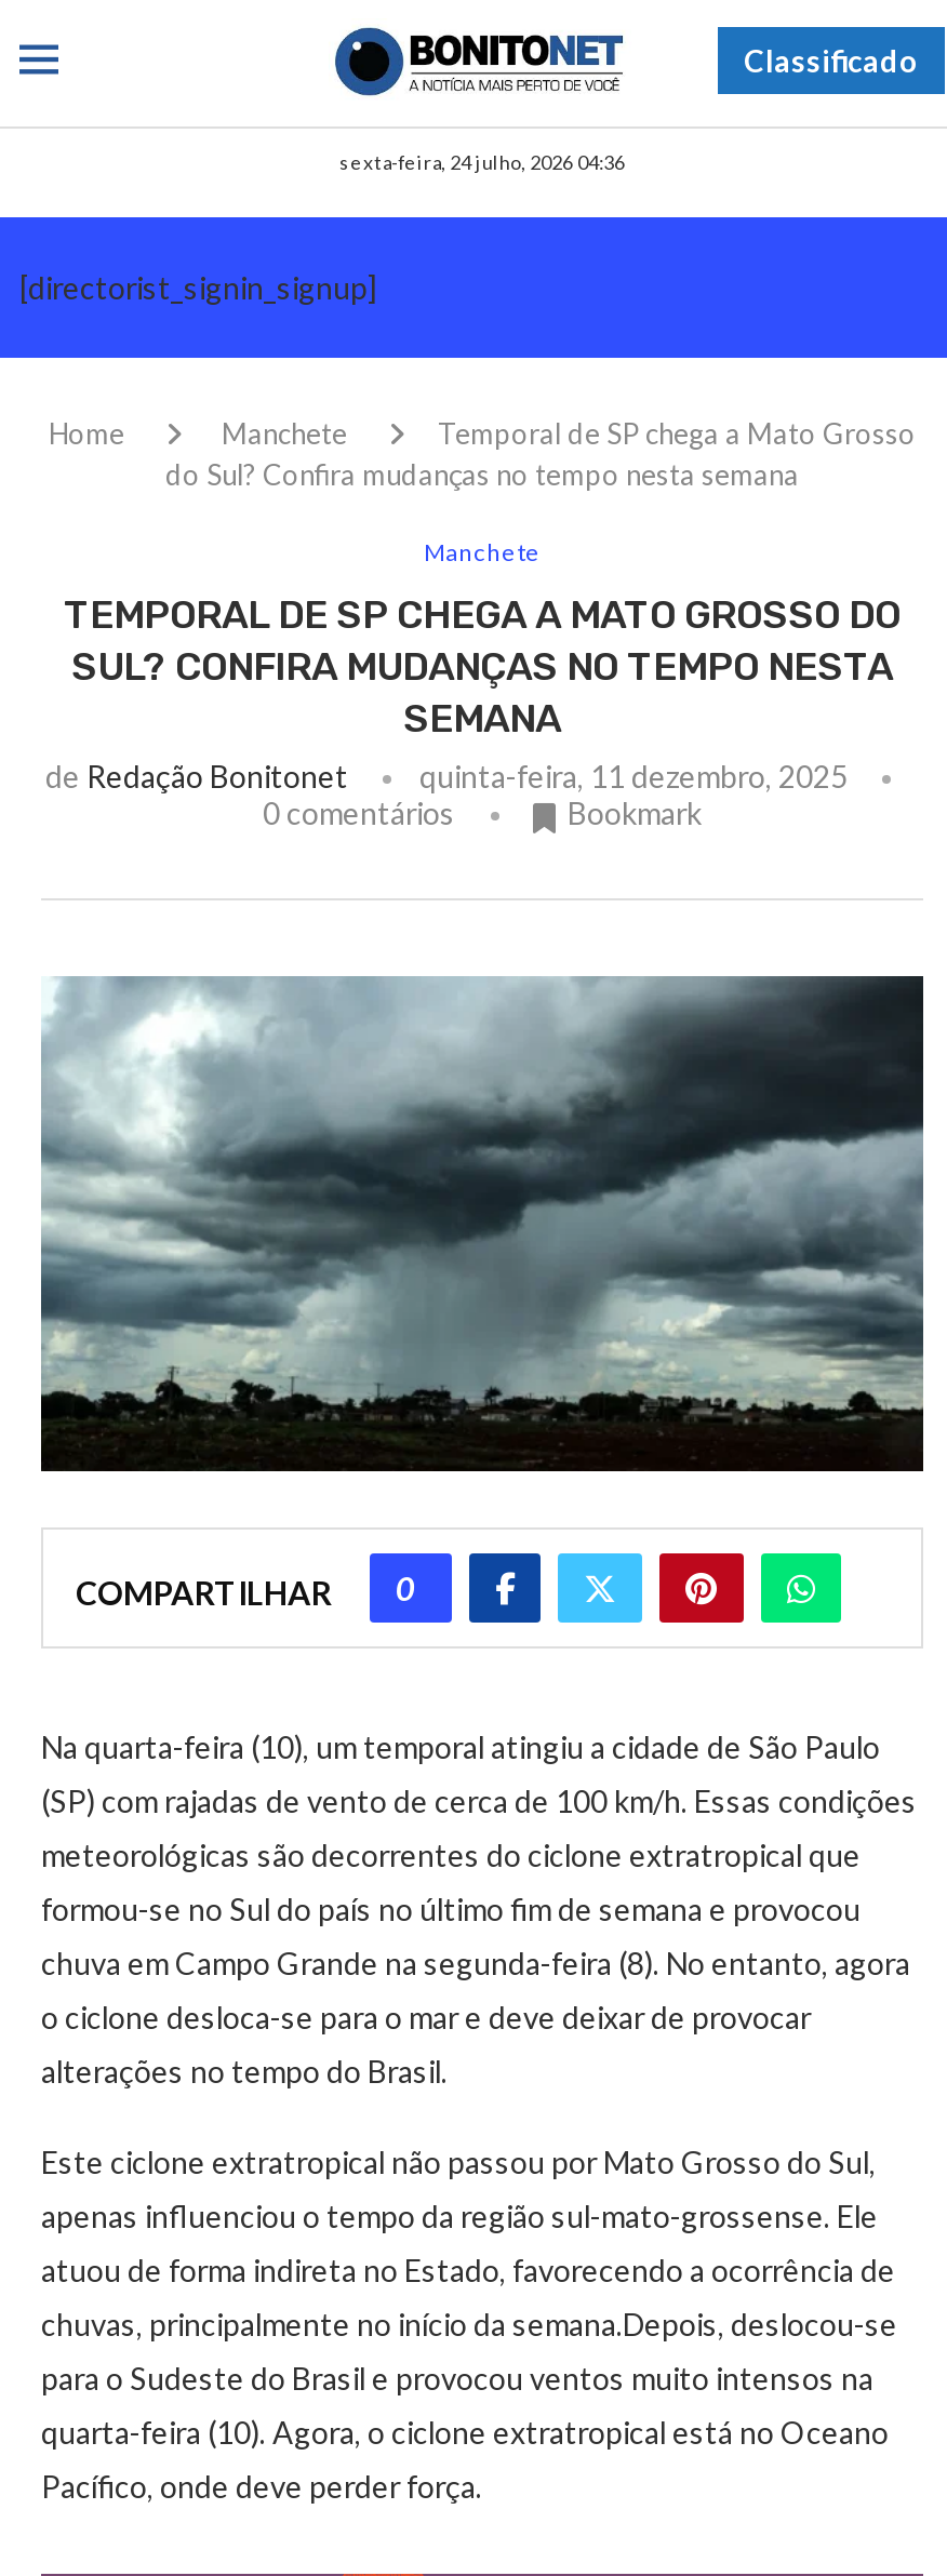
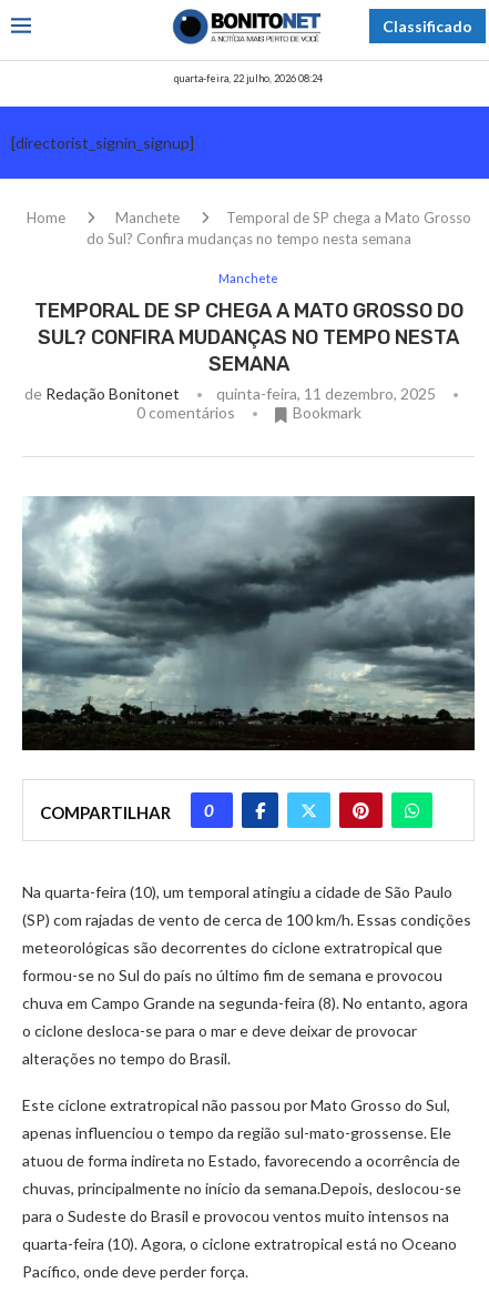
- sexta-feira, 24 julho, 2026 04:36
+ quarta-feira, 22 julho, 2026 08:24
